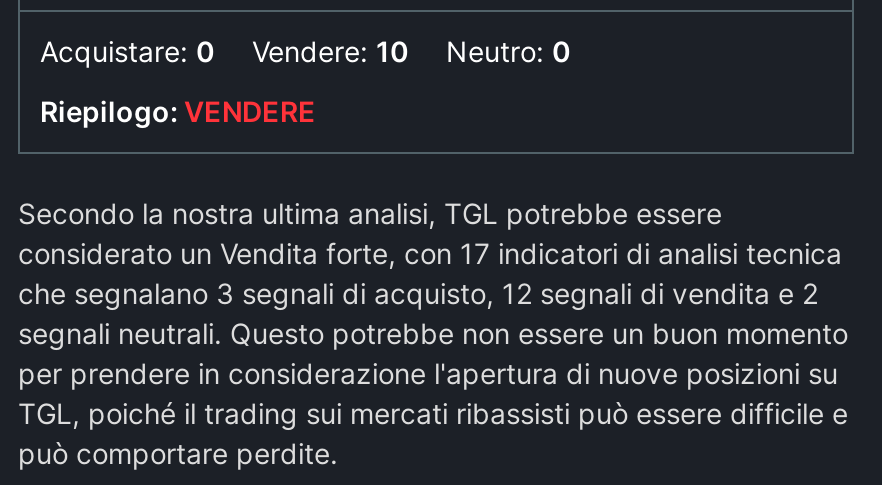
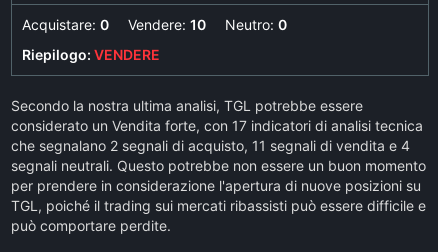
- che segnalano 3 segnali di acquisto, 12 segnali di vendita e 2
+ che segnalano 2 segnali di acquisto, 11 segnali di vendita e 4
